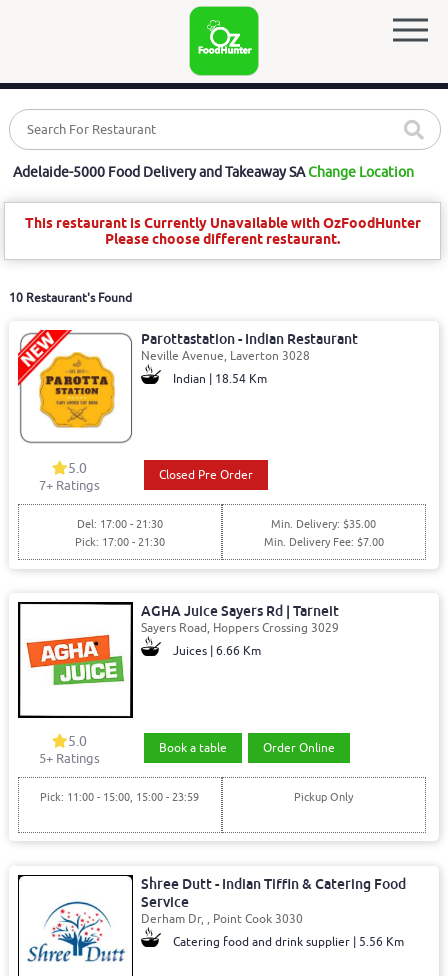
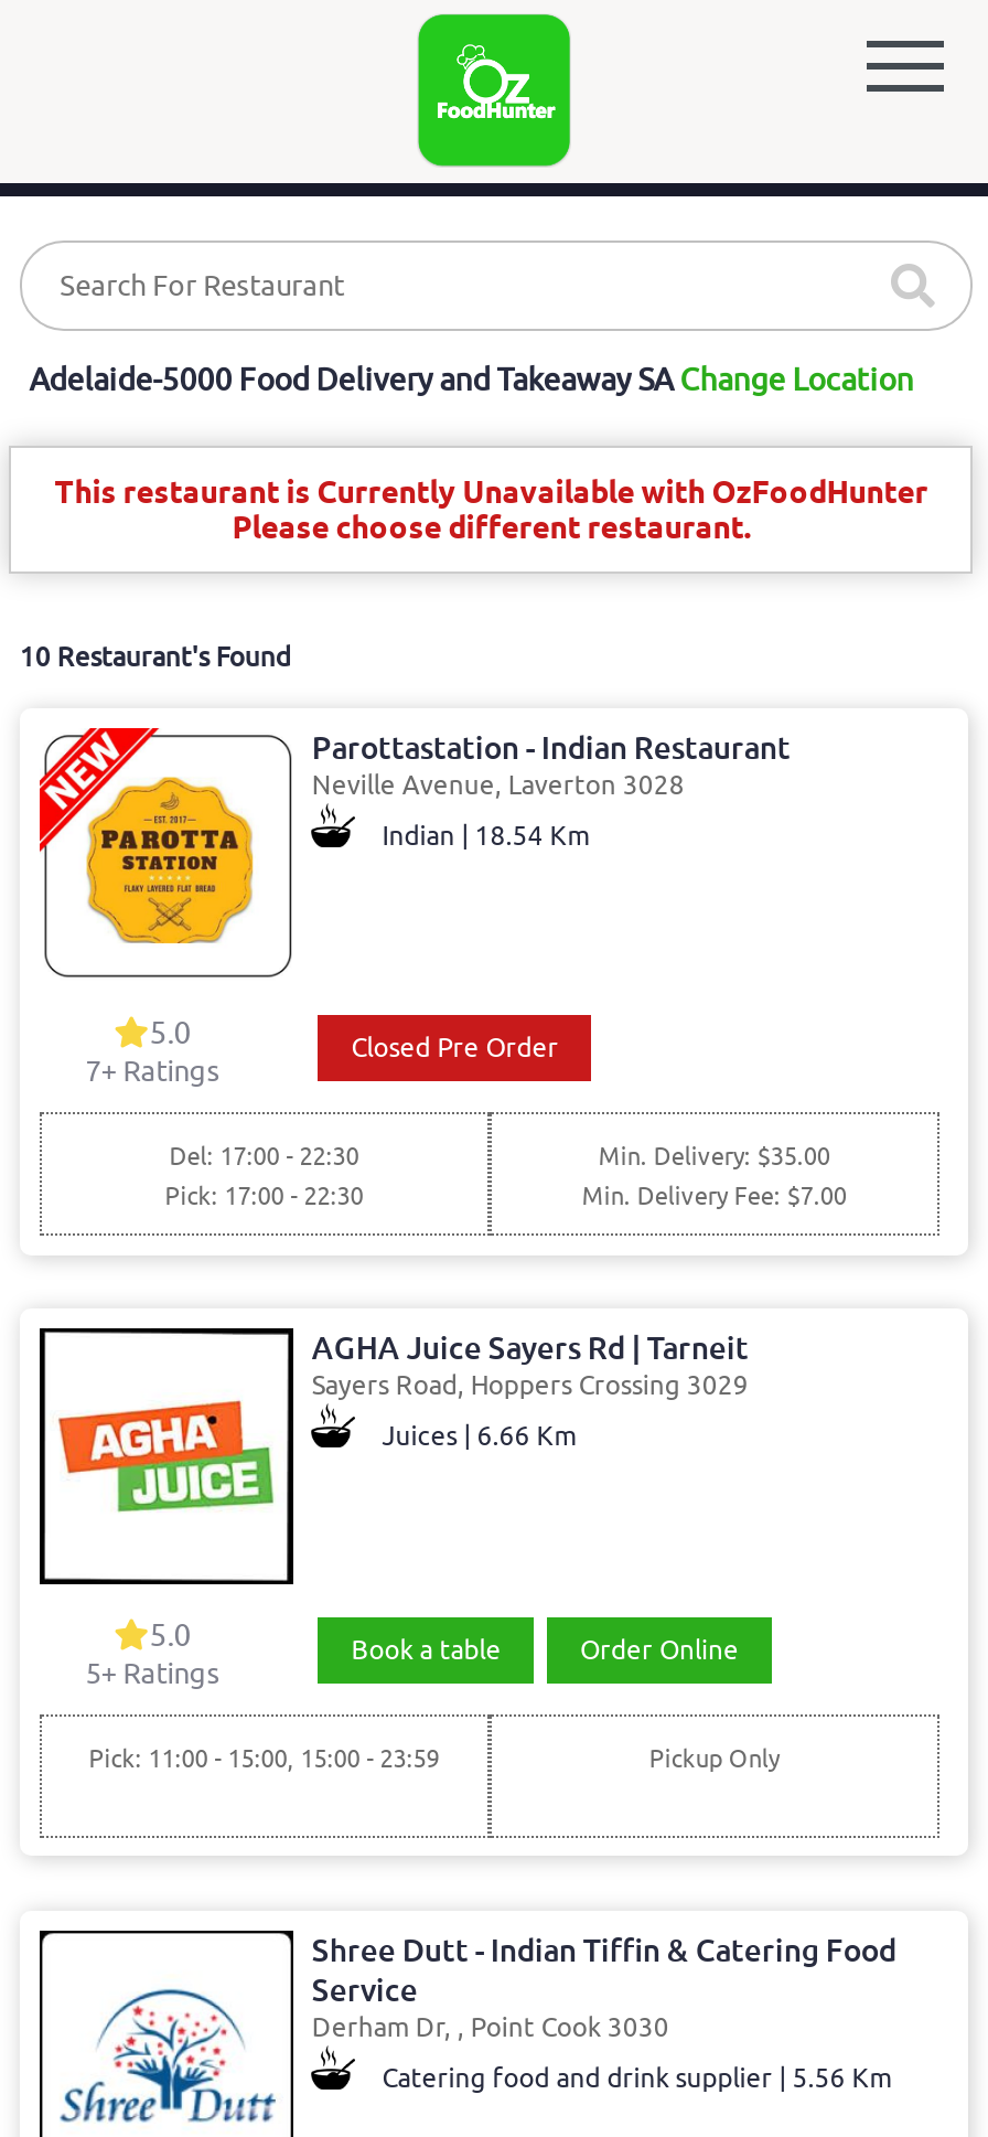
- Del: 17:00 - 21:30
+ Del: 17:00 - 22:30

- Pick: 17:00 - 21:30
+ Pick: 17:00 - 22:30
